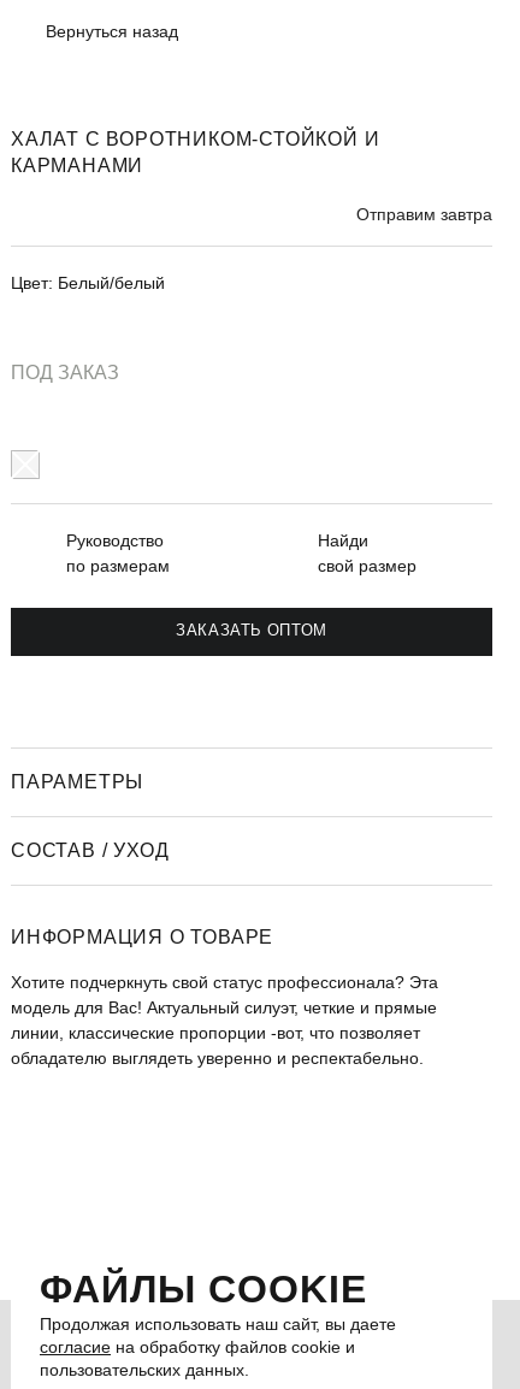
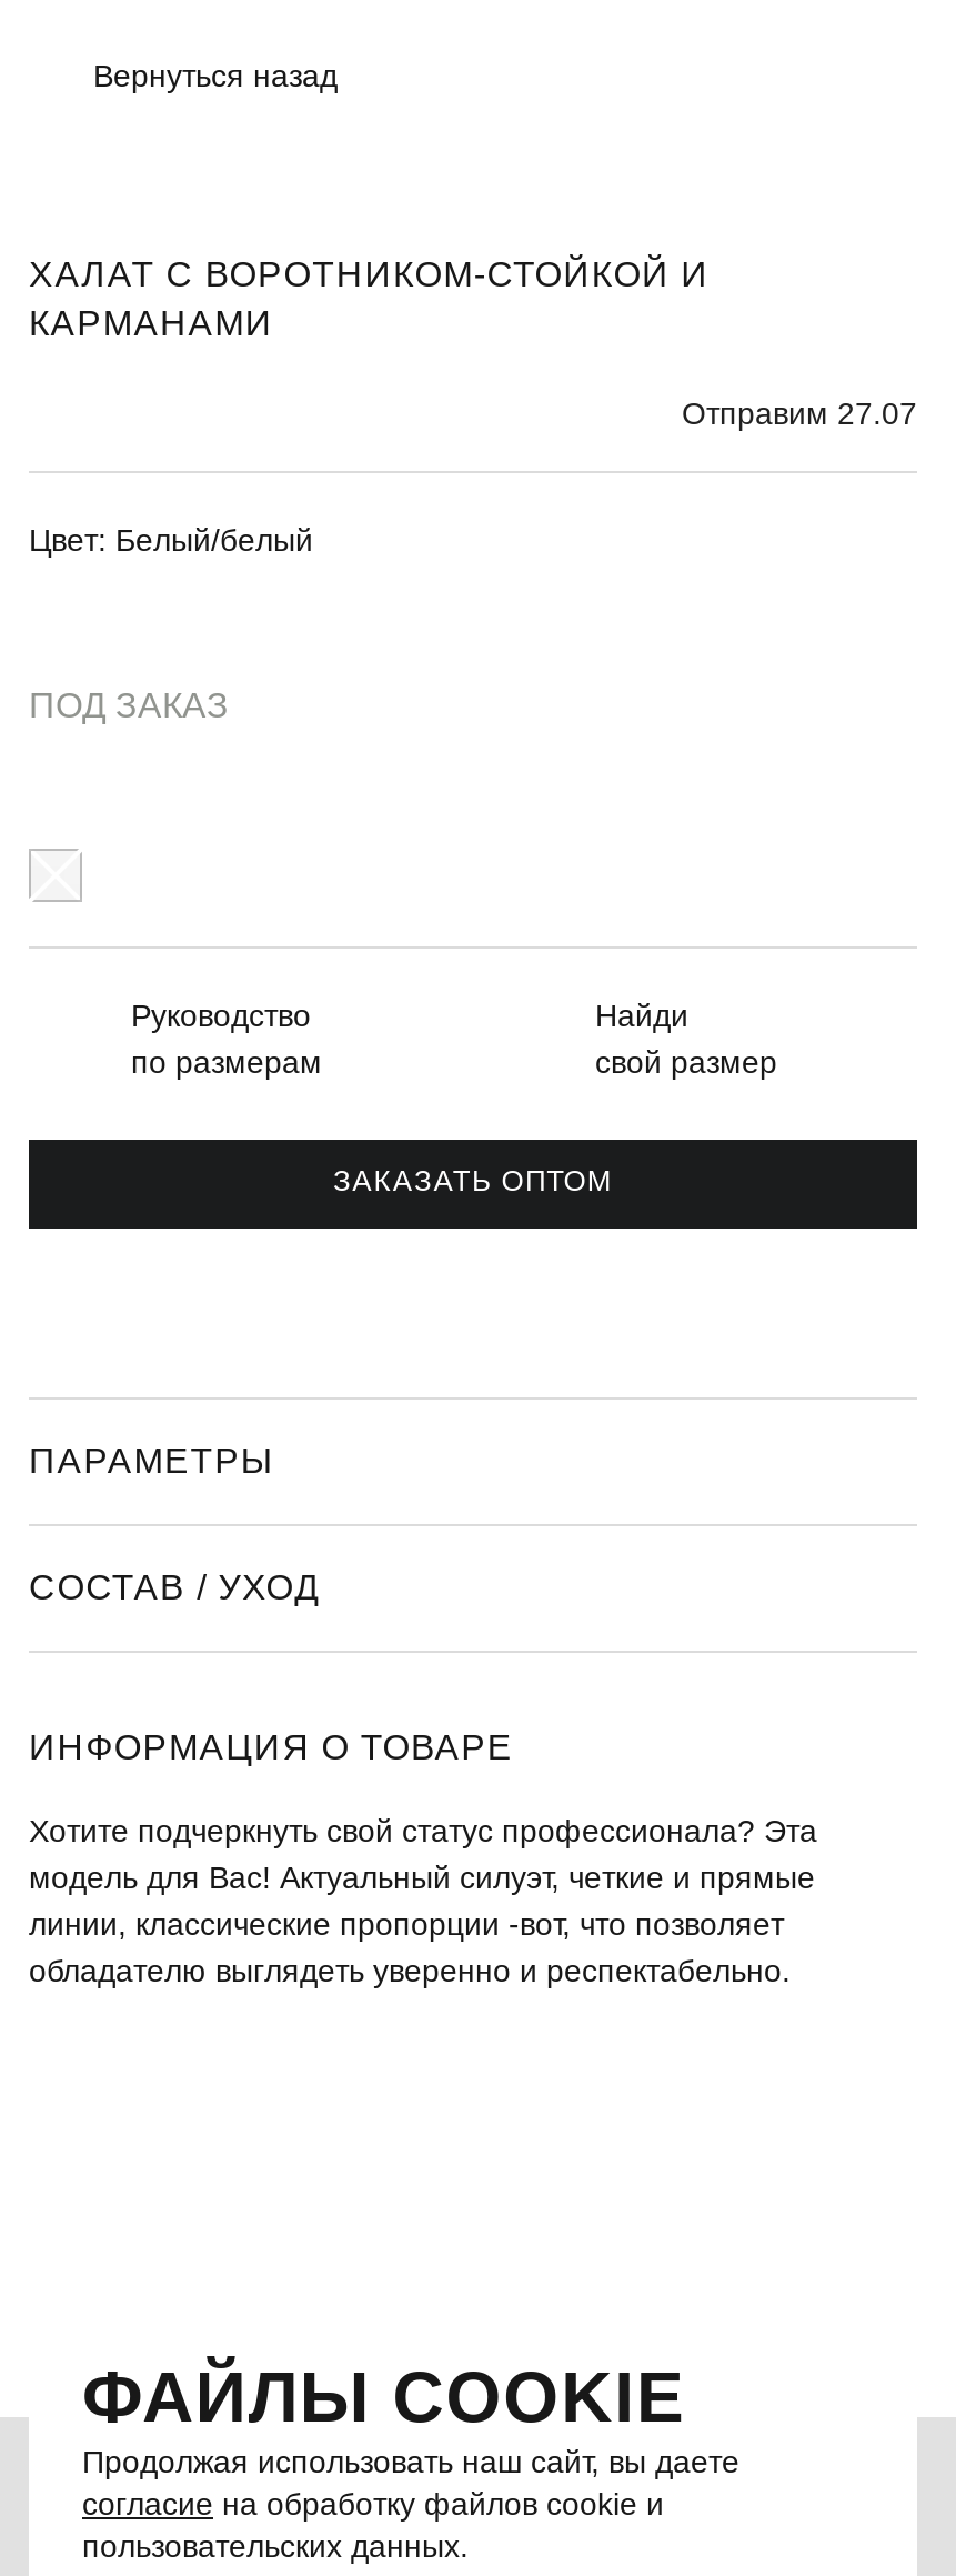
- Отправим завтра
+ Отправим 27.07
